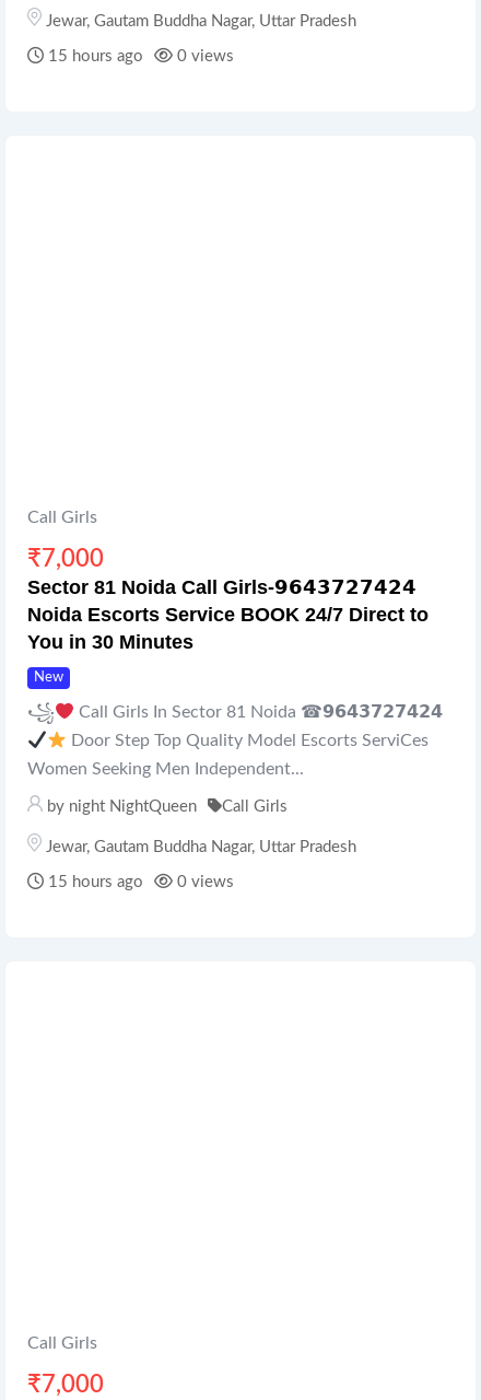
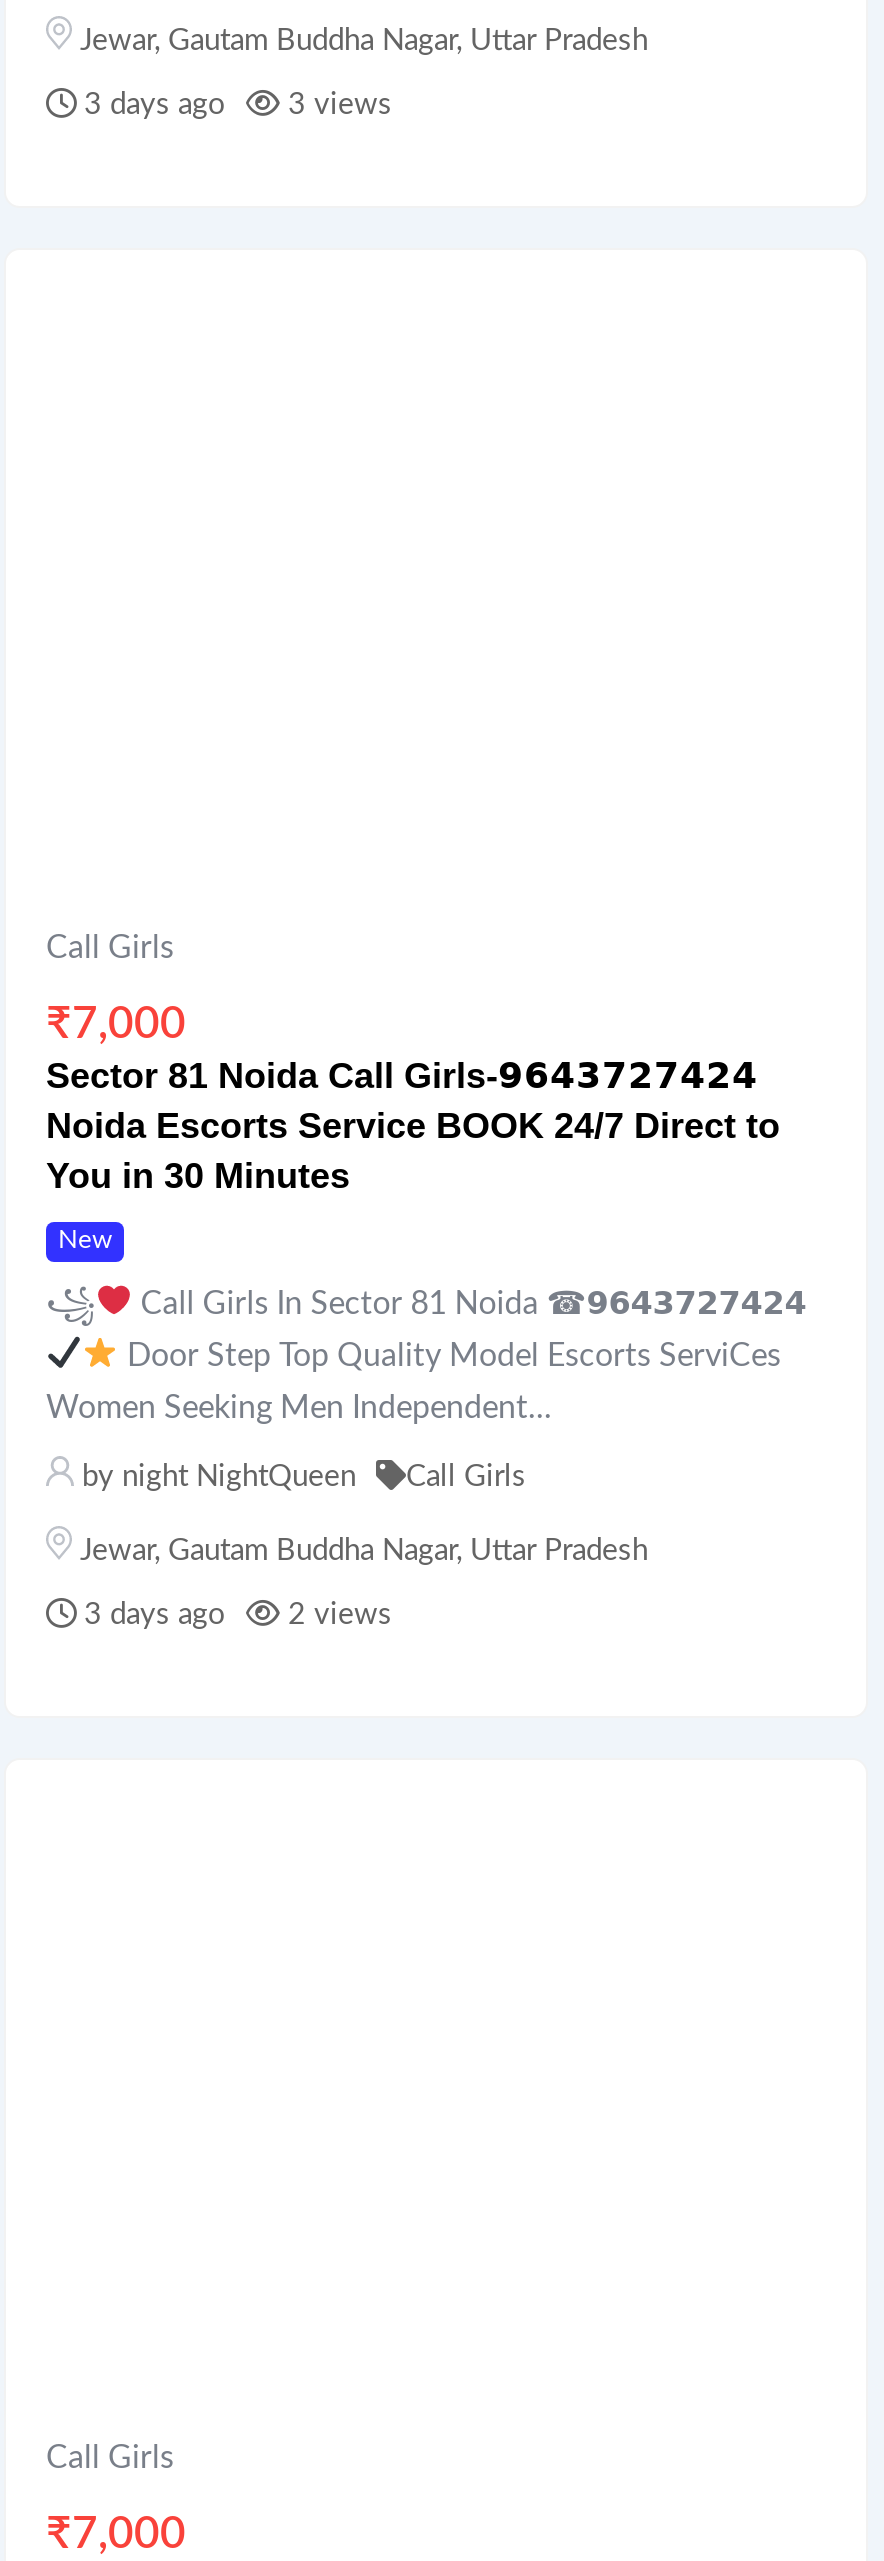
- 15 hours ago
+ 3 days ago

- 0 views
+ 3 views

- 15 hours ago
+ 3 days ago

- 0 views
+ 2 views
